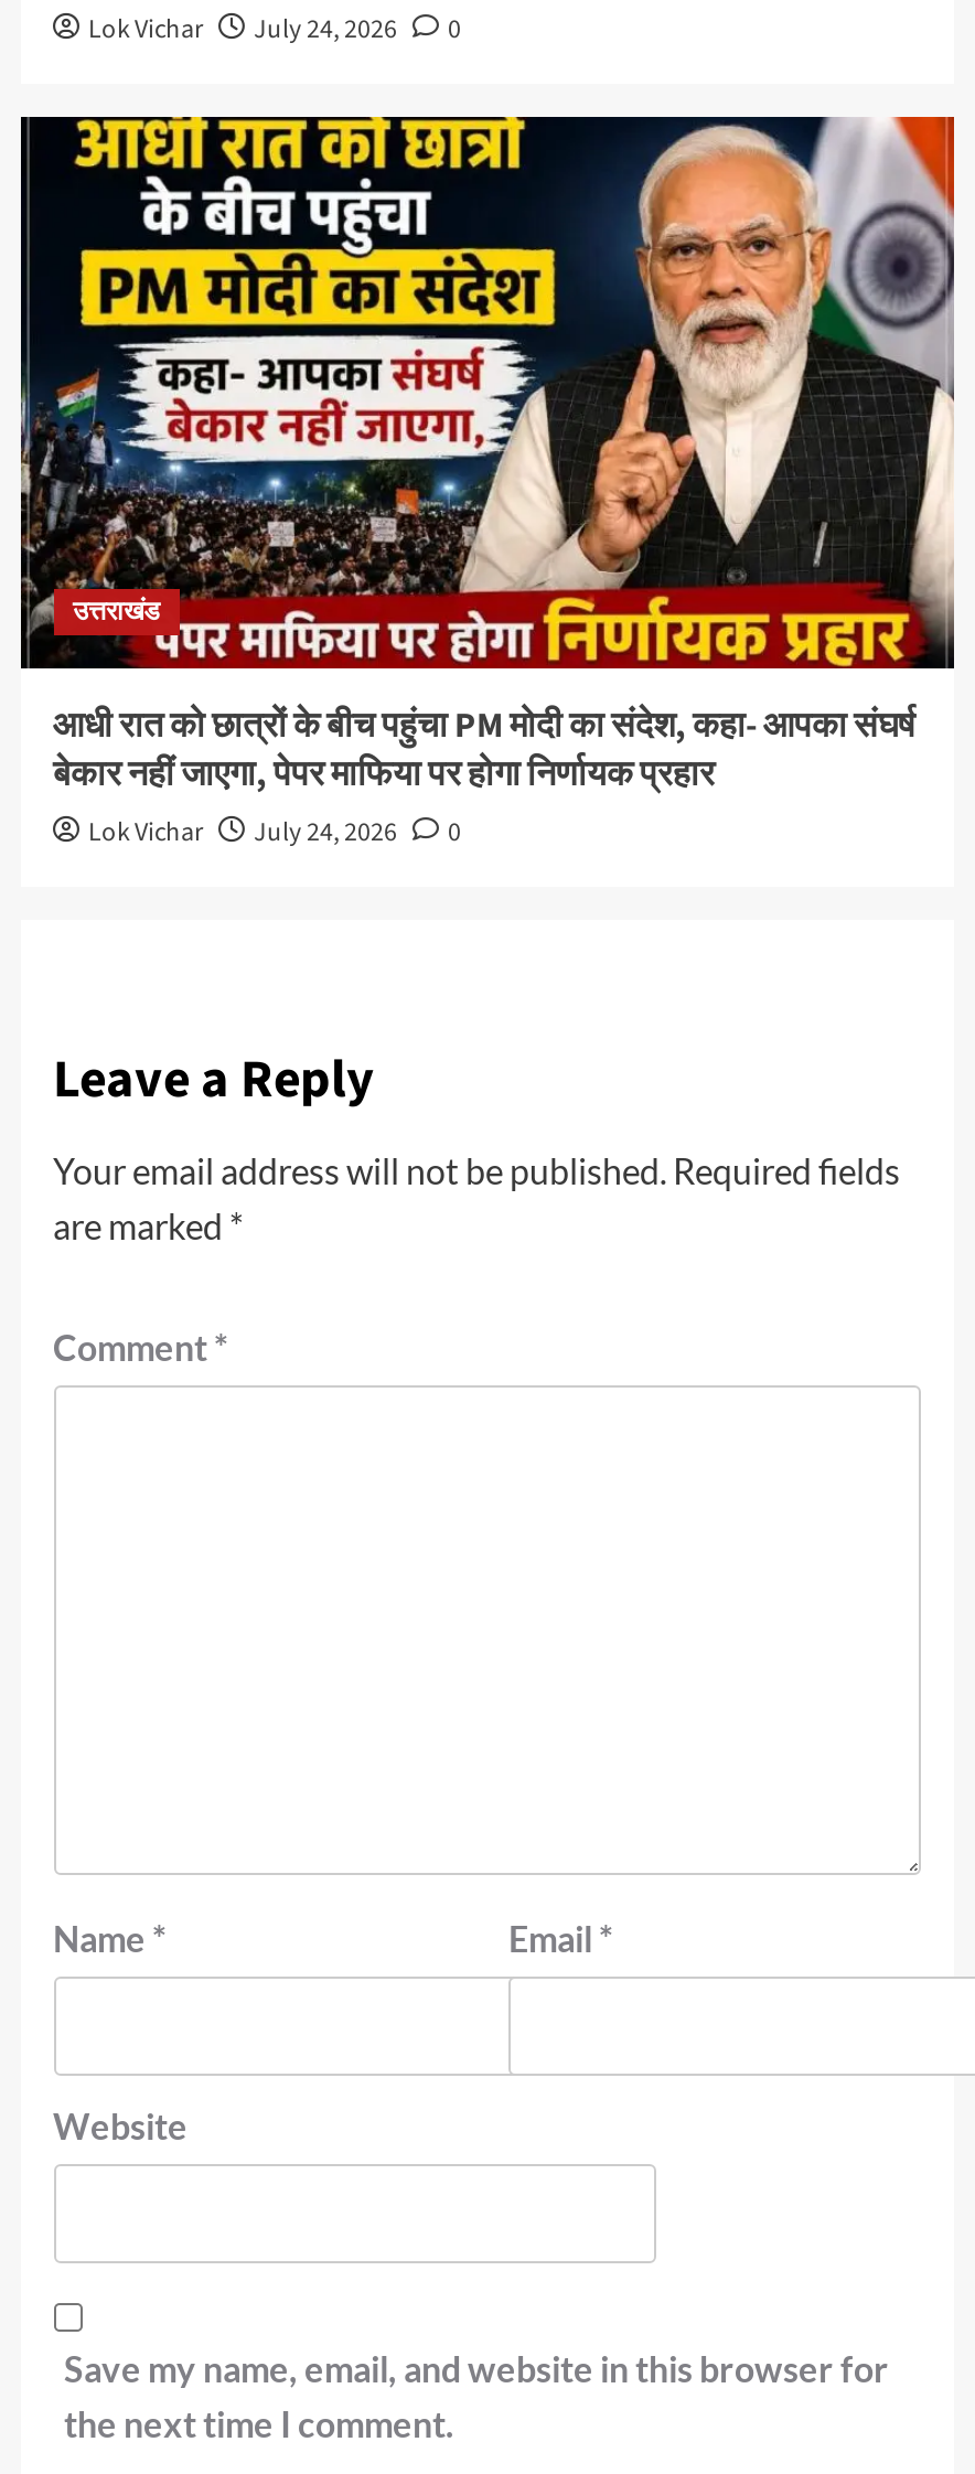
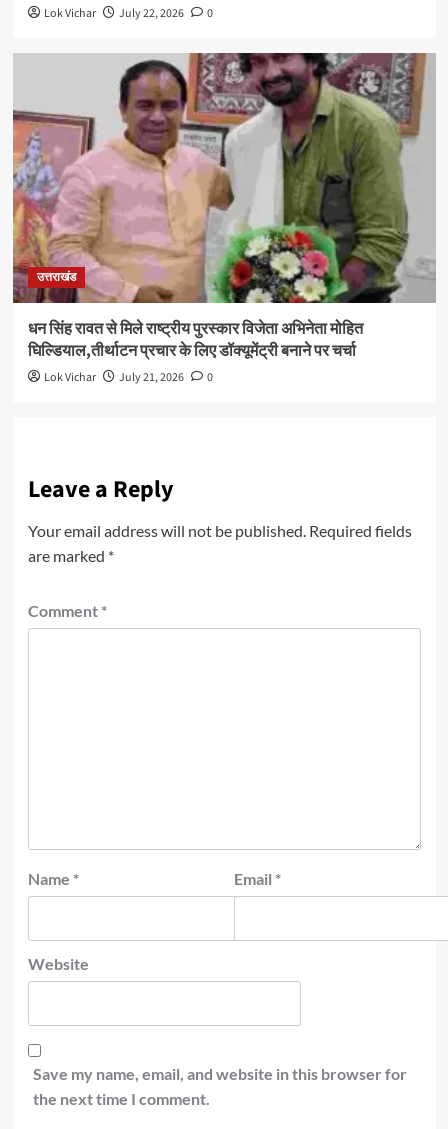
- Lok Vichar July 24, 2026 0
+ Lok Vichar July 22, 2026 0

- [image]
- आधी रात को छात्रों के बीच पहुंचा PM मोदी का संदेश, कहा- आपका संघर्ष
- बेकार नहीं जाएगा, पेपर माफिया पर होगा निर्णायक प्रहार
+ [image]
+ धन सिंह रावत से मिले राष्ट्रीय पुरस्कार विजेता अभिनेता मोहित
+ घिल्डियाल,तीर्थाटन प्रचार के लिए डॉक्यूमेंट्री बनाने पर चर्चा

- Lok Vichar July 24, 2026 0
+ Lok Vichar July 21, 2026 0
